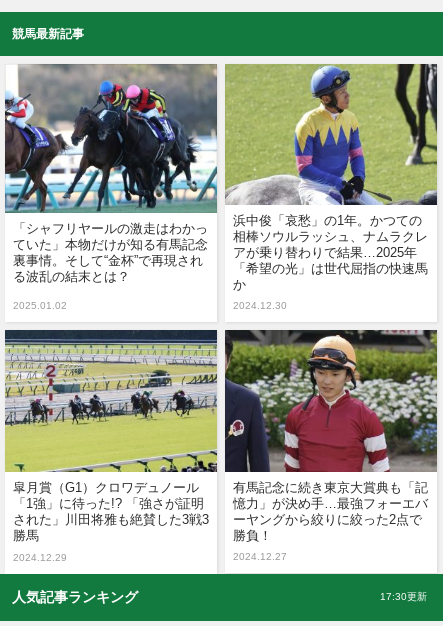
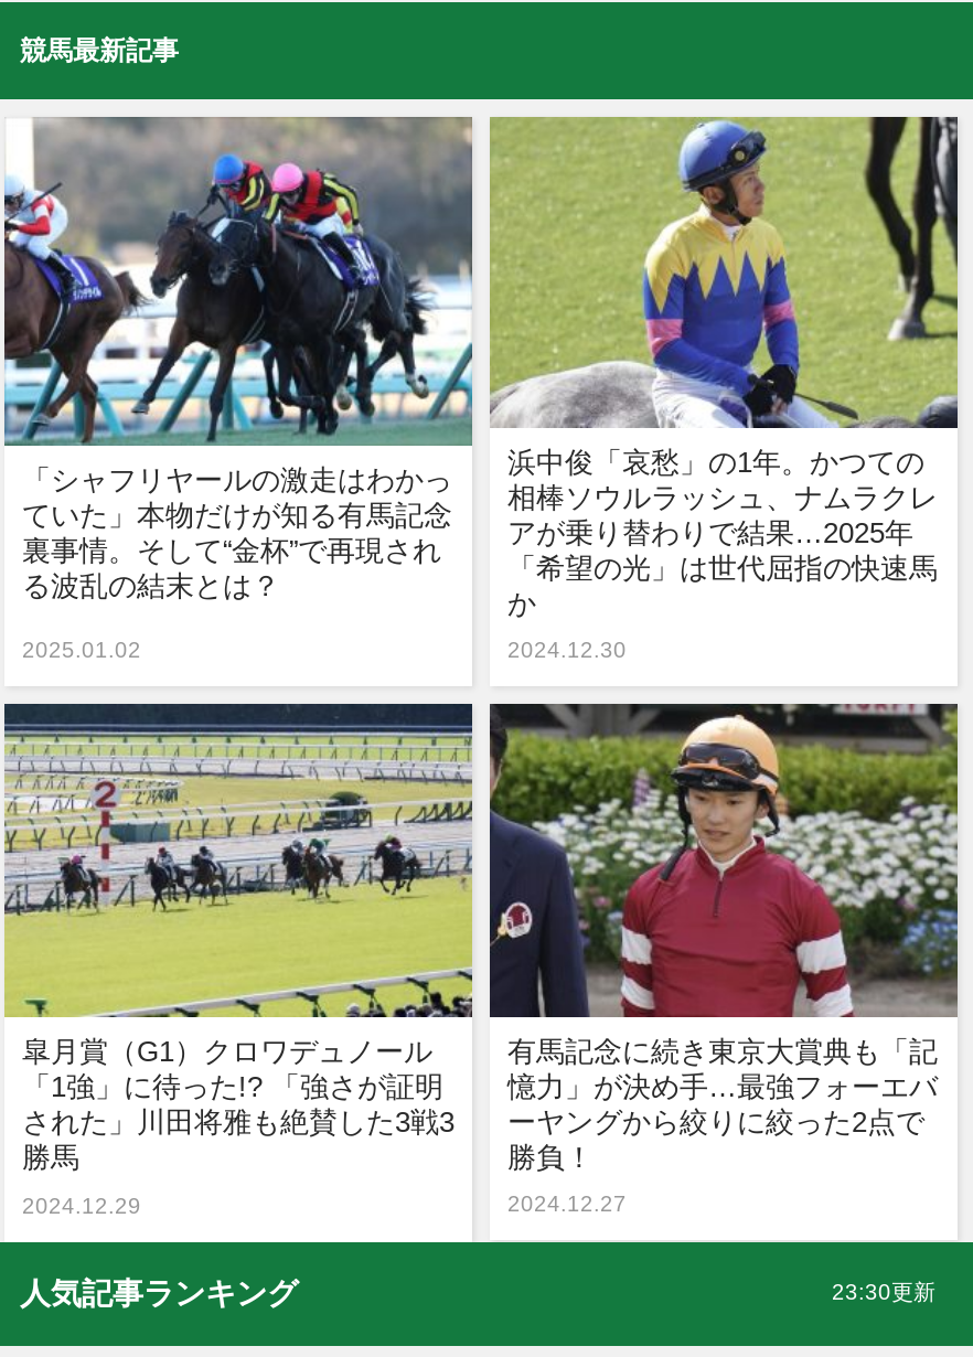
- 17:30更新
+ 23:30更新
